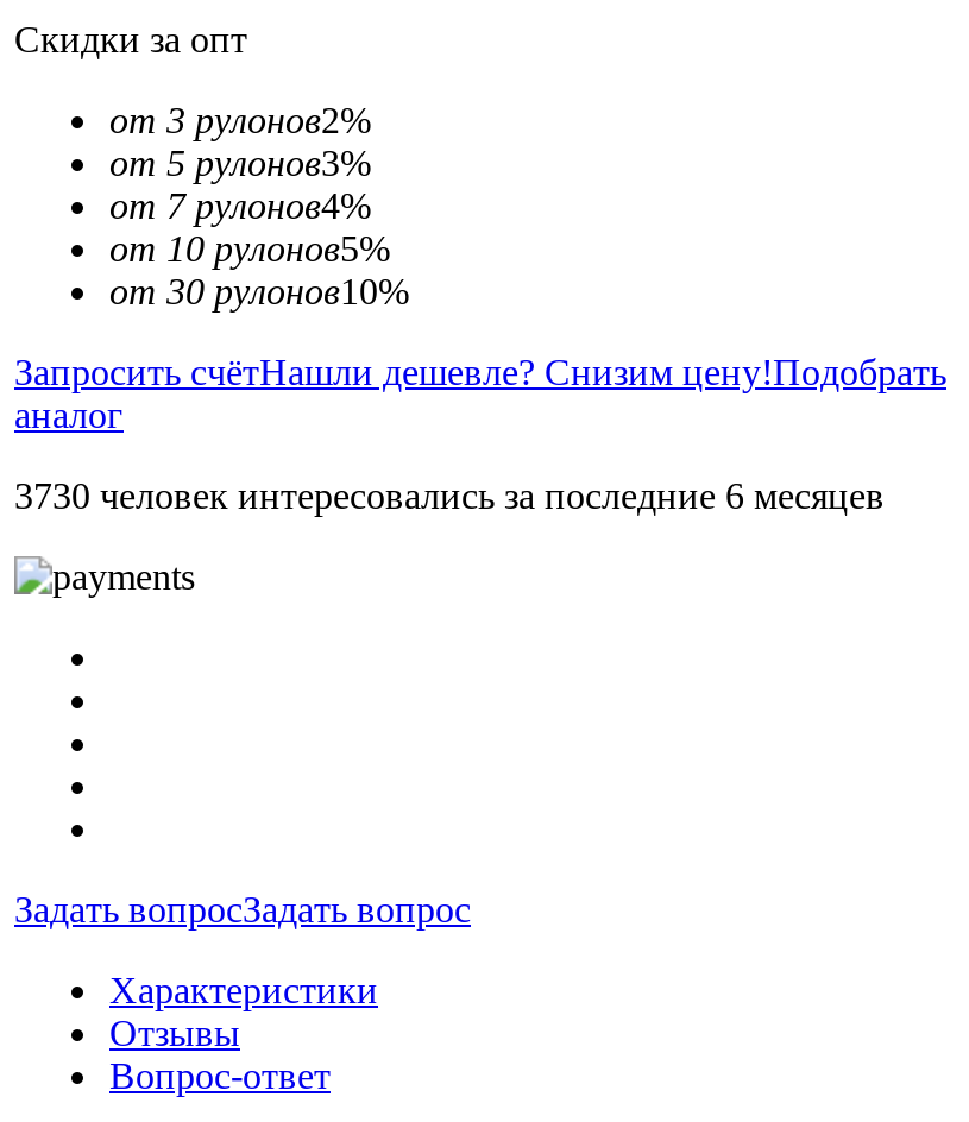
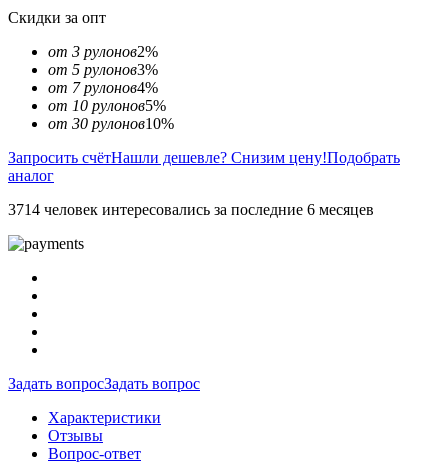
- 3730 человек интересовались за последние 6 месяцев
+ 3714 человек интересовались за последние 6 месяцев
